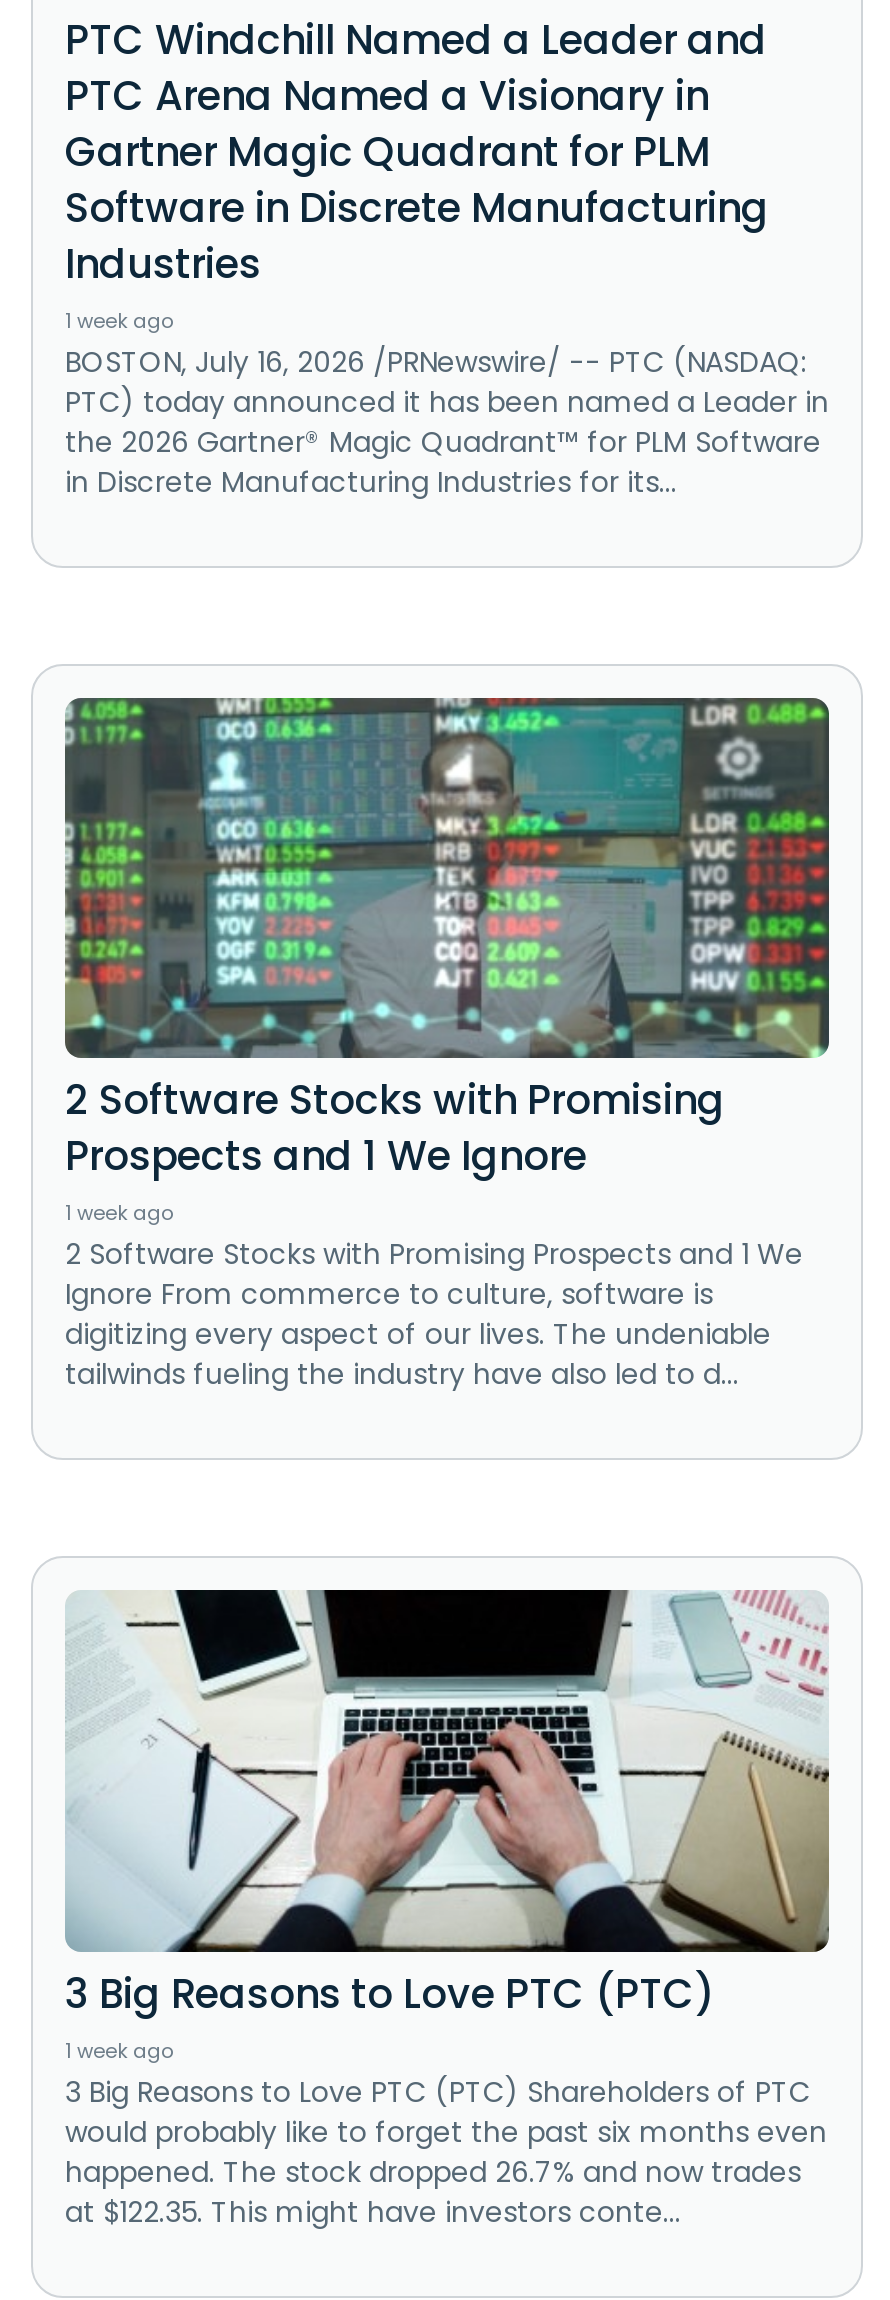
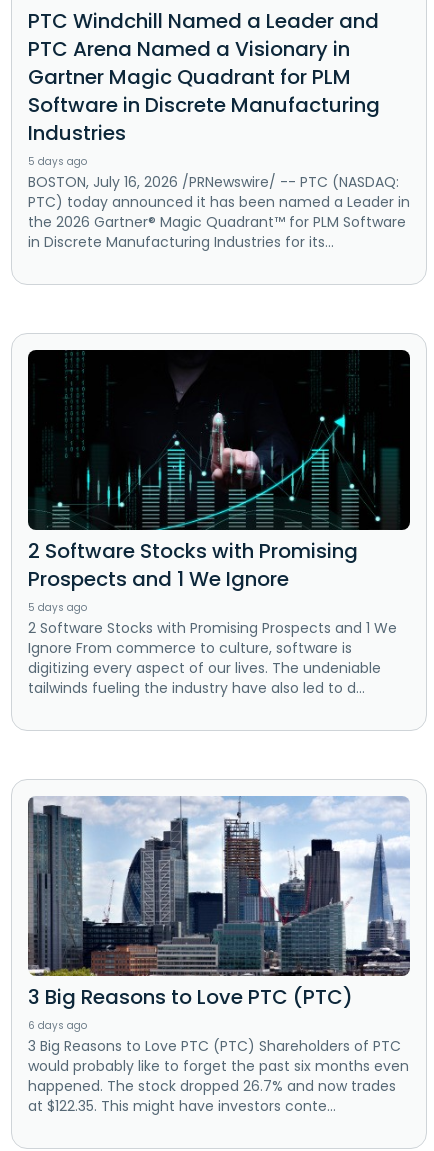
- 1 week ago
+ 5 days ago

- [image]
+ [image]

- 1 week ago
+ 5 days ago

- [image]
+ [image]

- 1 week ago
+ 6 days ago
